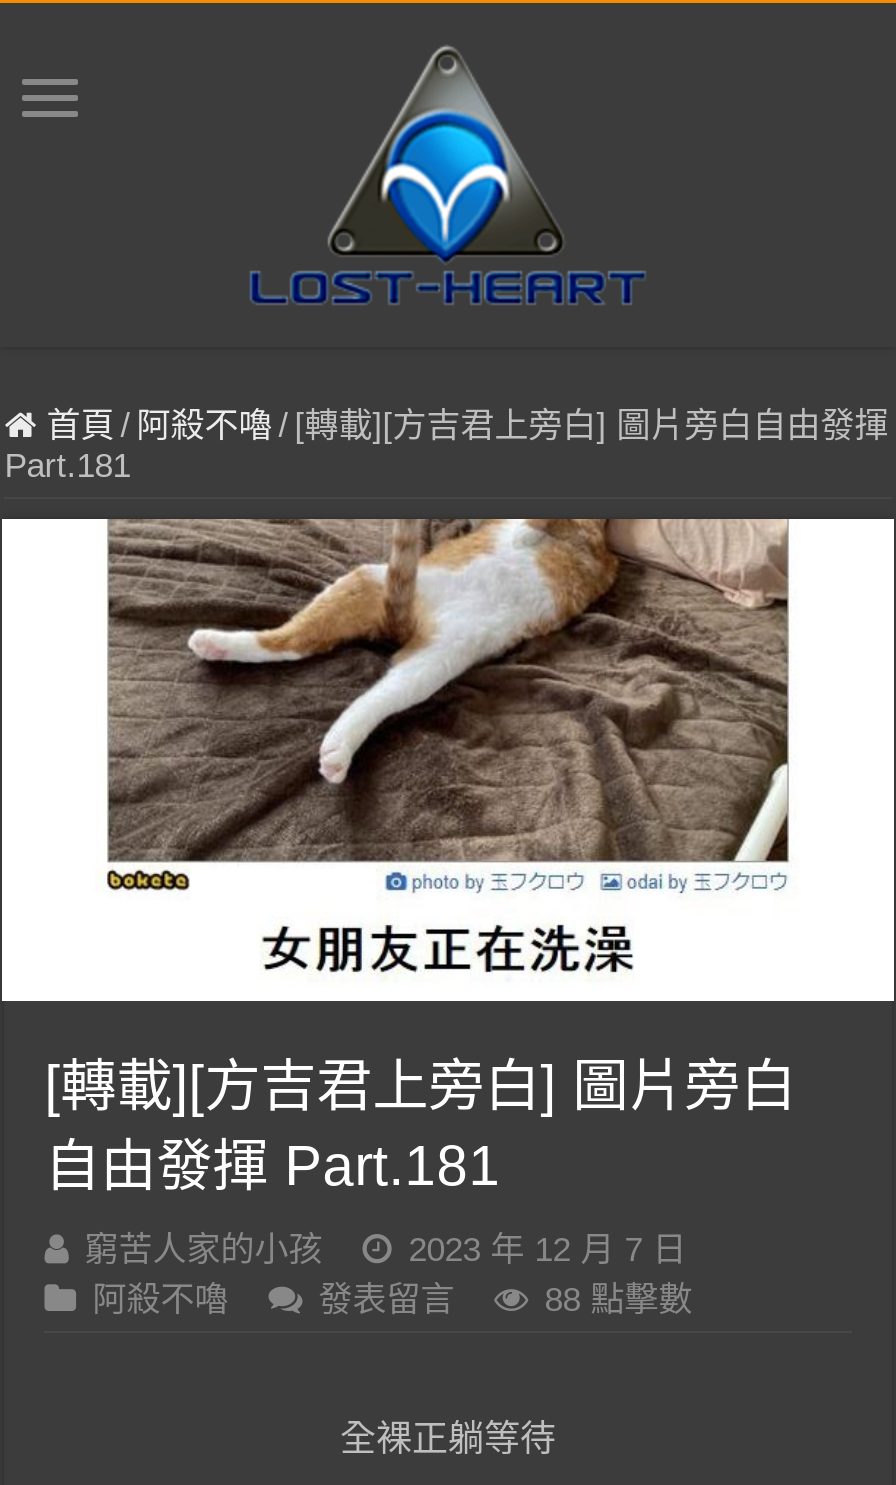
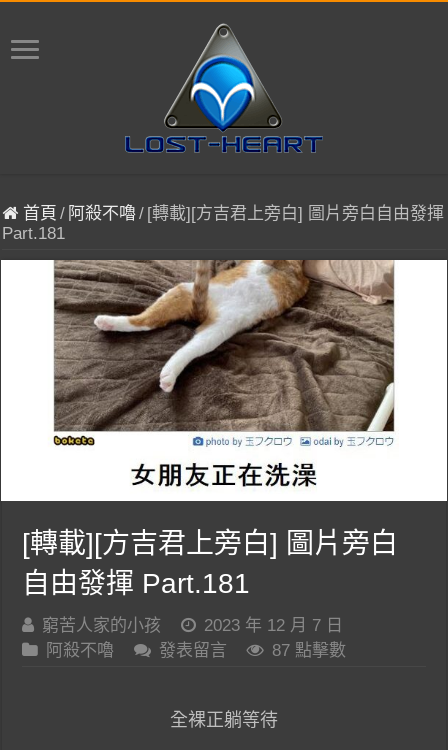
- 88 點擊數
+ 87 點擊數
